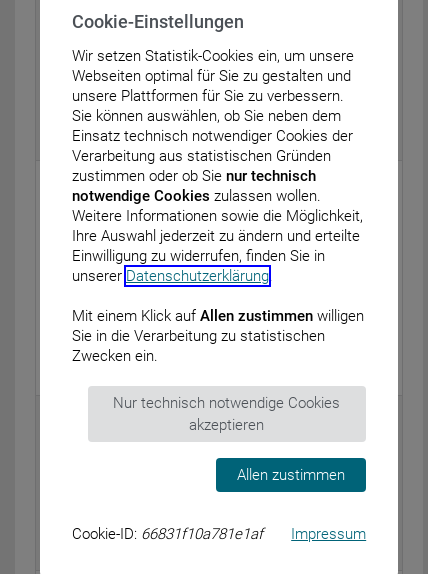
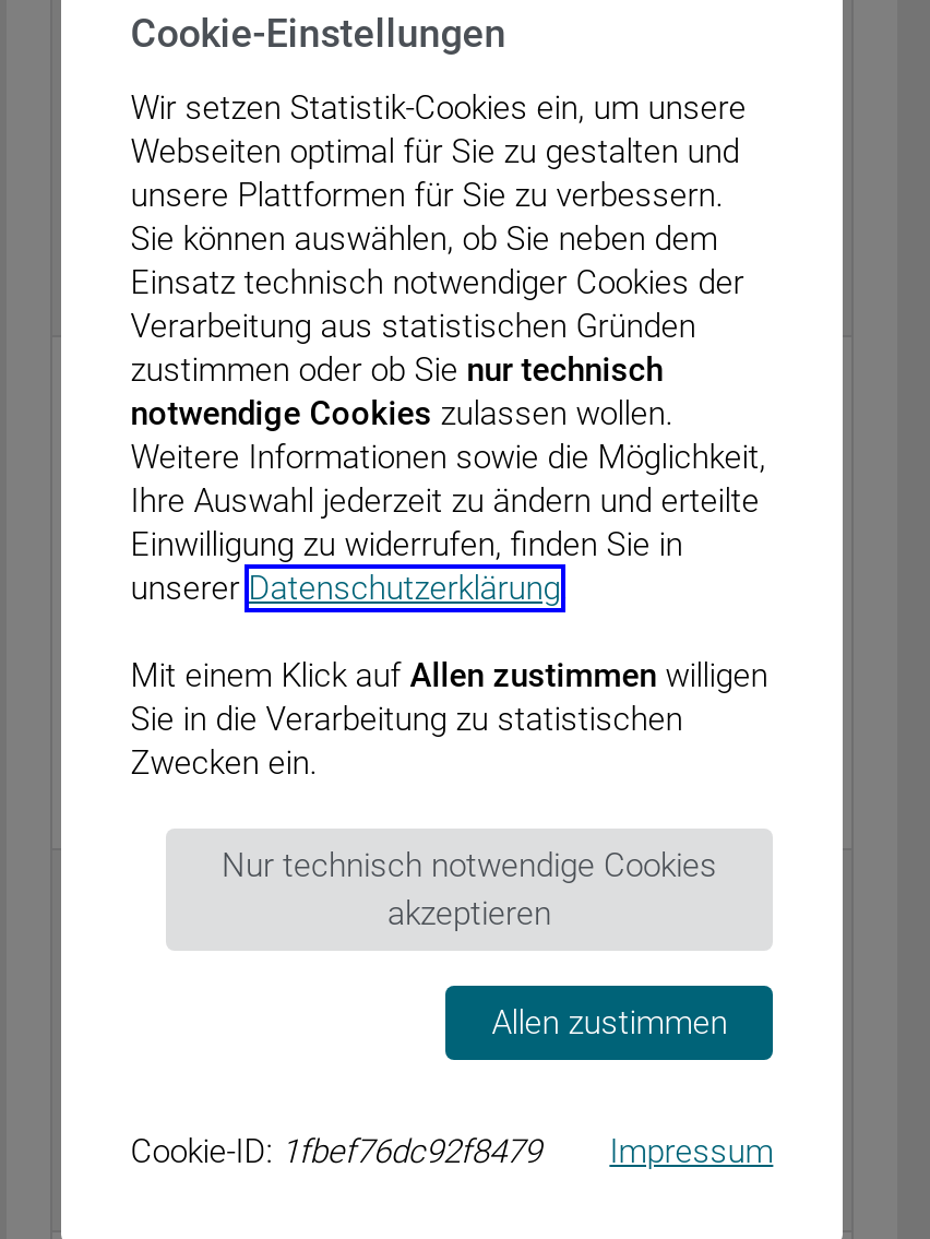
- Cookie-ID: 66831f10a781e1af
+ Cookie-ID: 1fbef76dc92f8479
